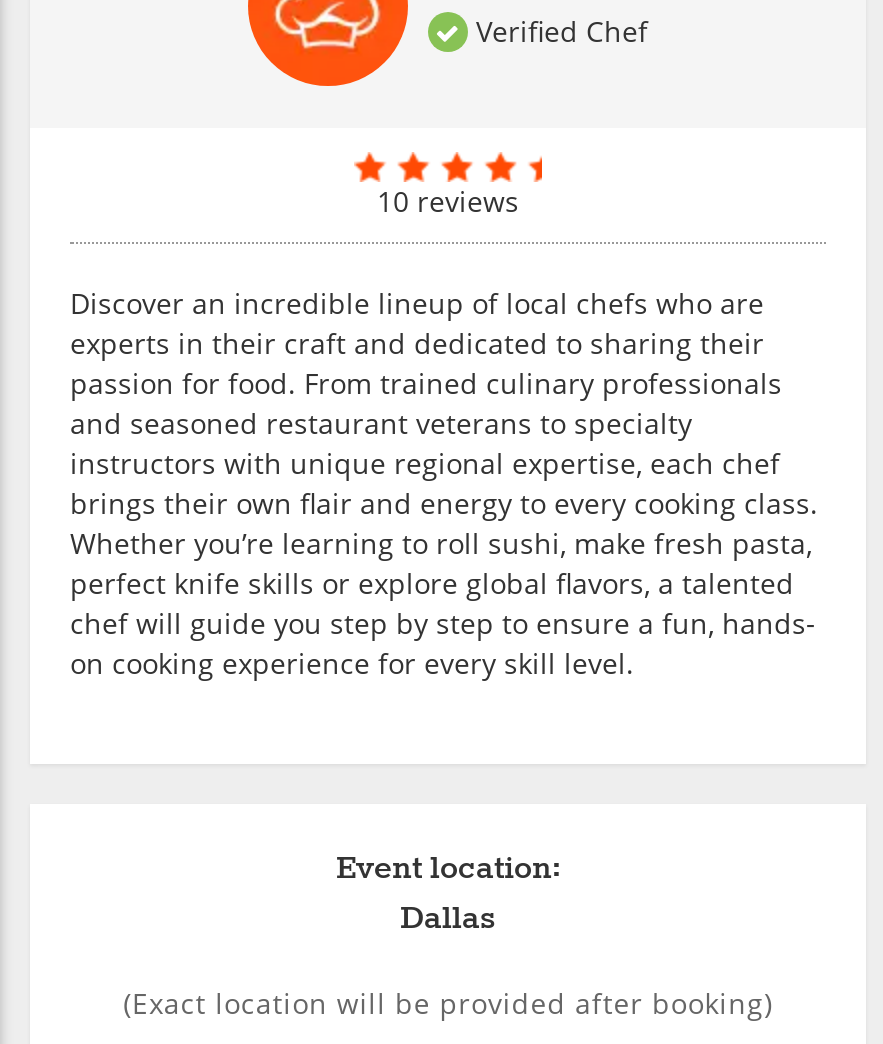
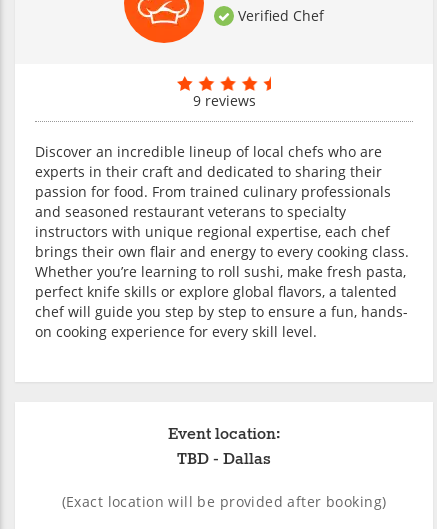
- 10 reviews
+ 9 reviews

- Dallas
+ TBD - Dallas
